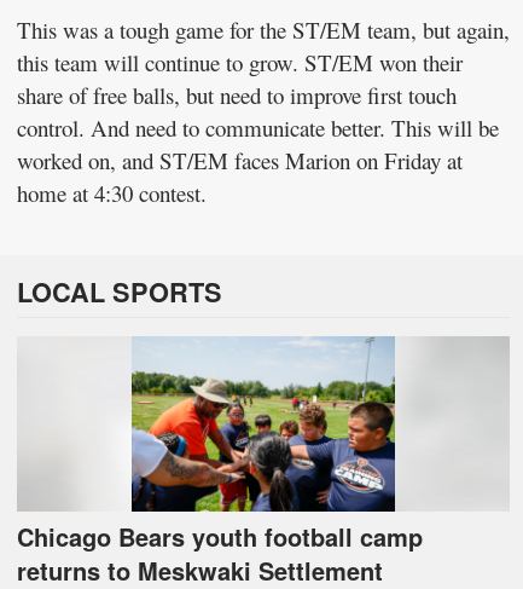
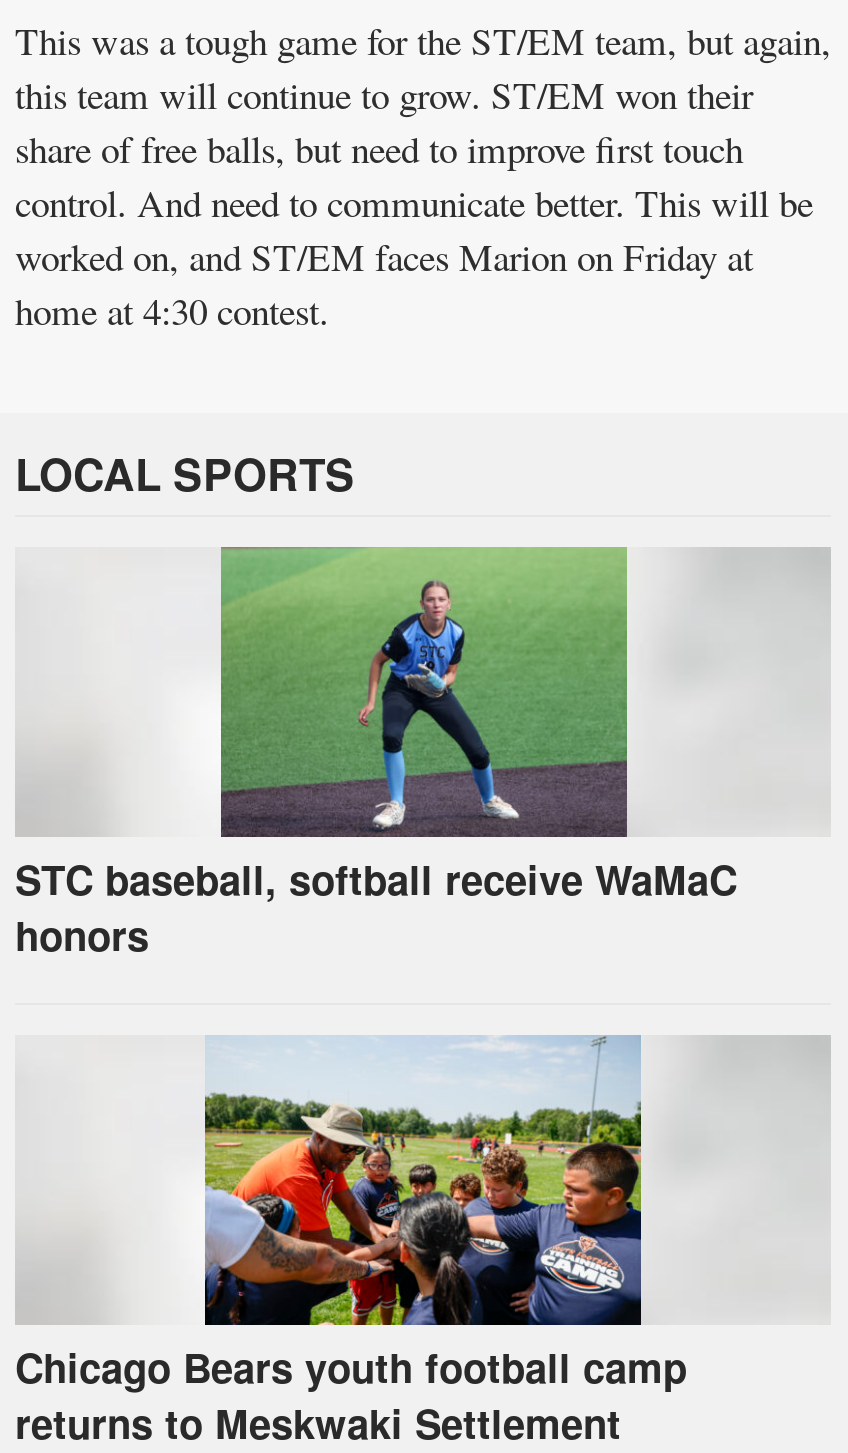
+ [image]
+ STC baseball, softball receive WaMaC
+ honors
